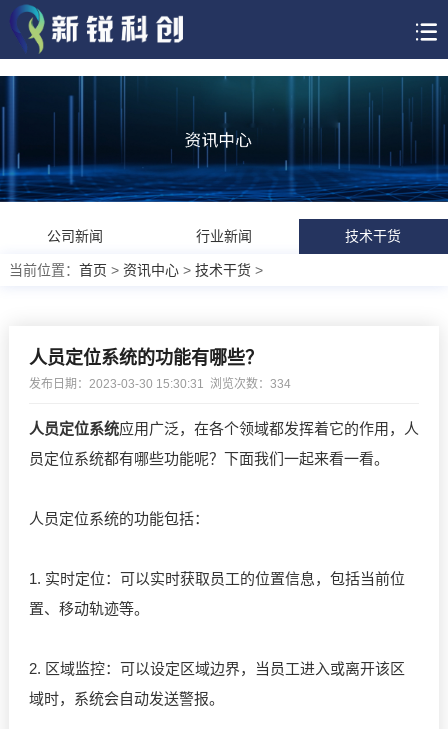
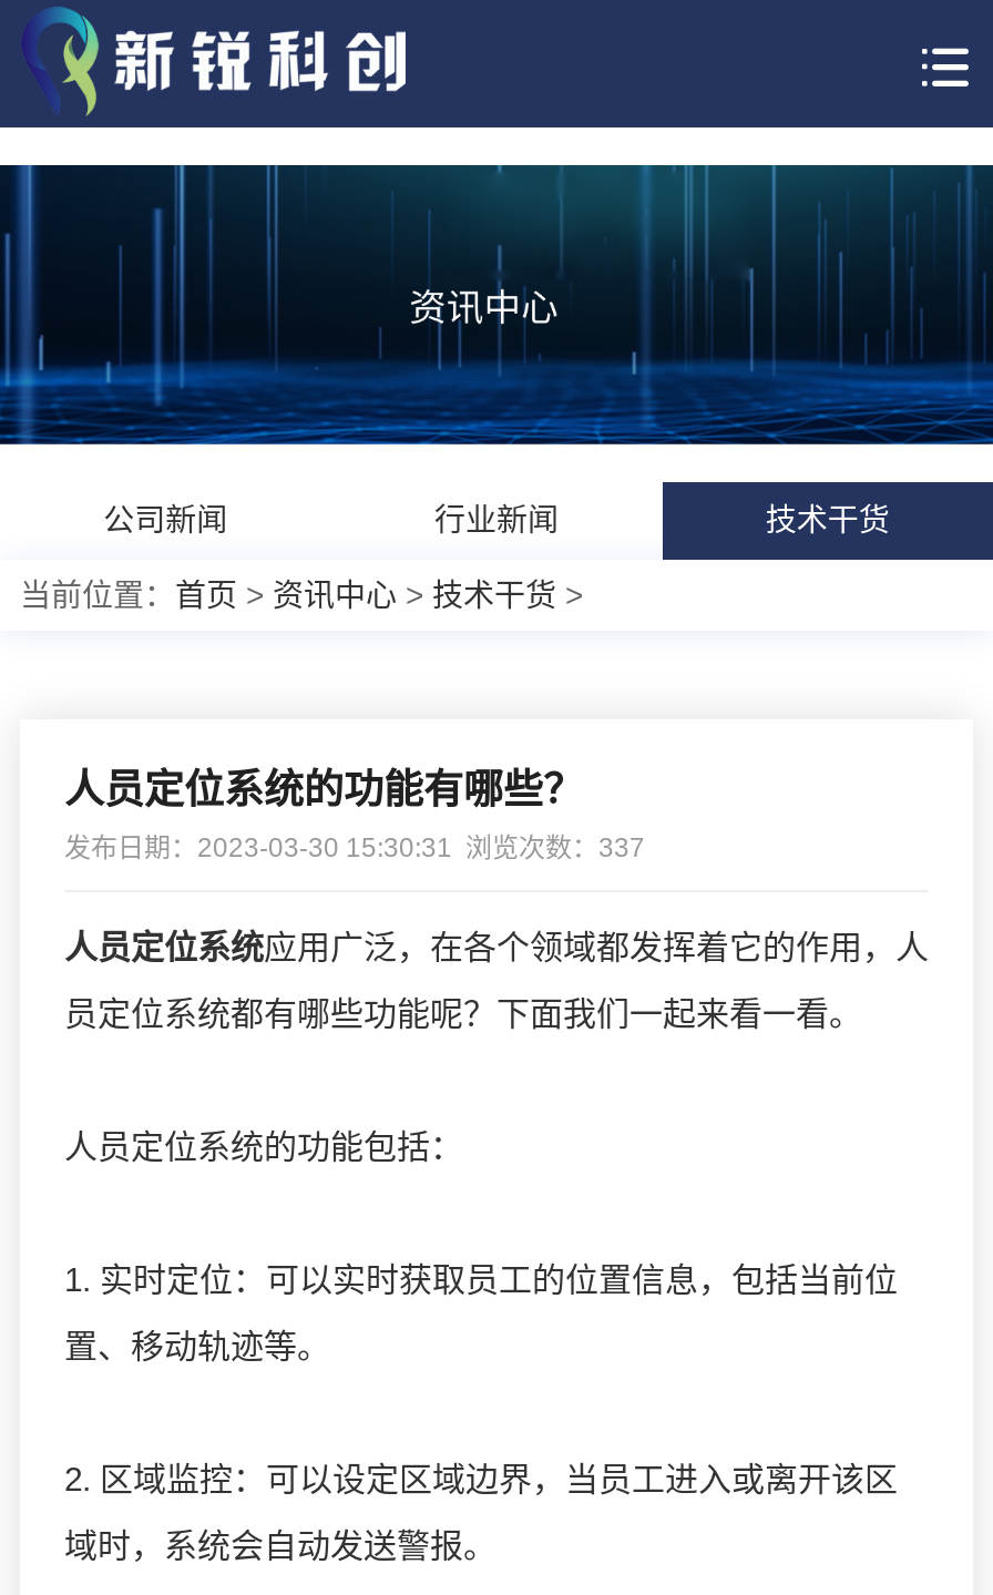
- 发布日期：2023-03-30 15:30:31 浏览次数：334
+ 发布日期：2023-03-30 15:30:31 浏览次数：337
